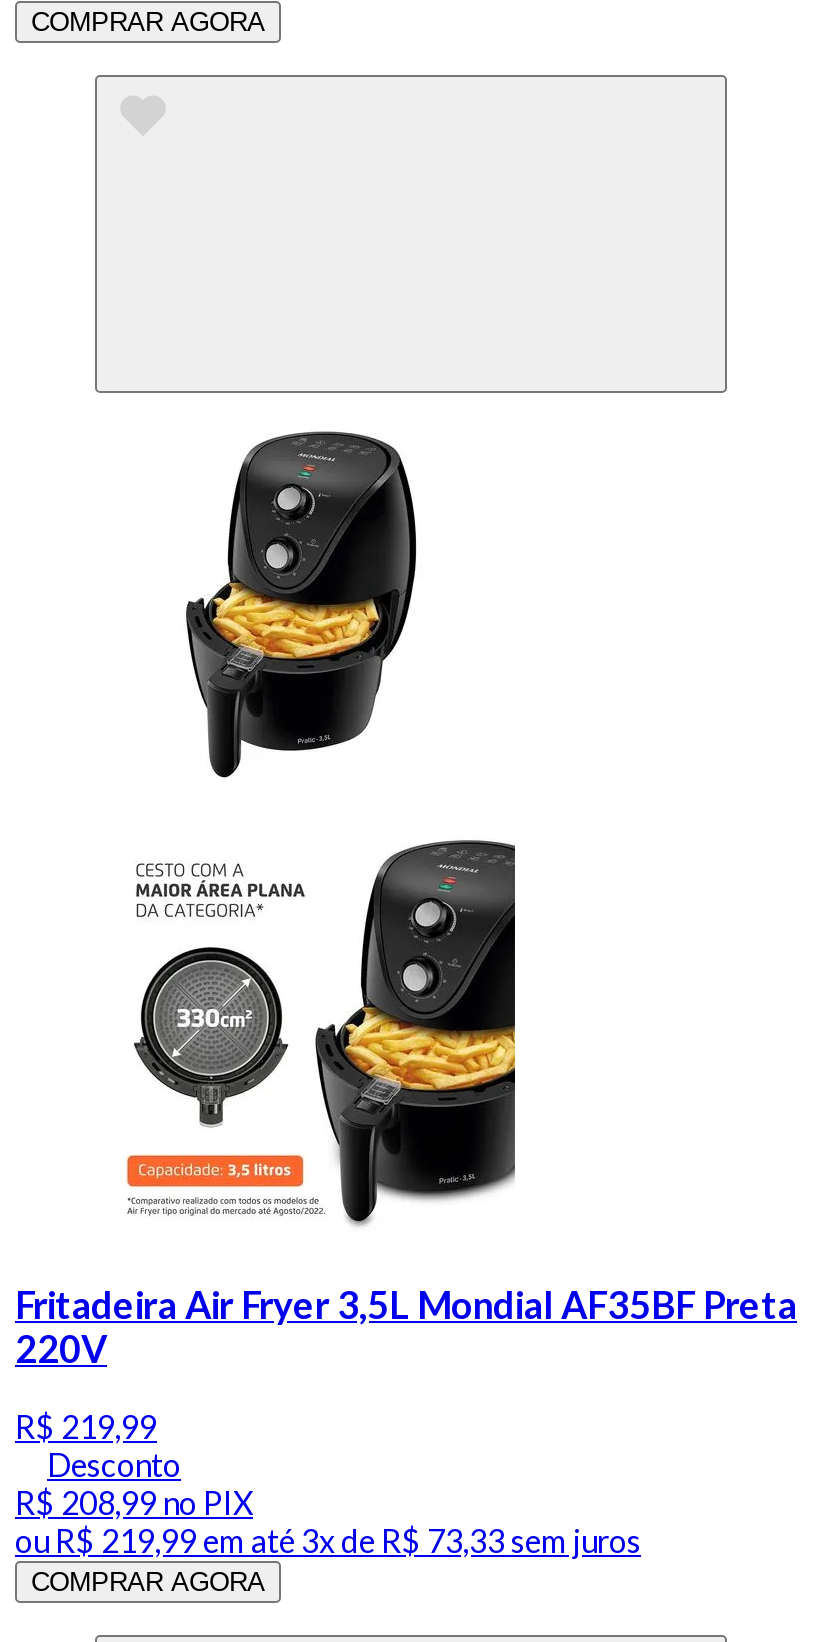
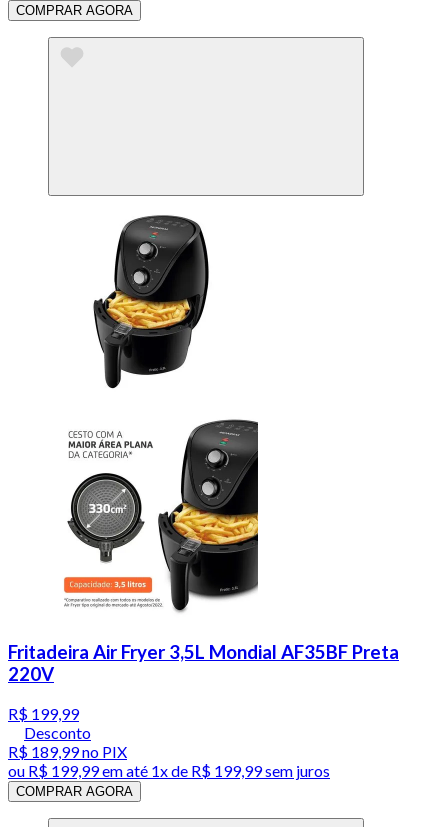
- R$ 219,99
+ R$ 199,99

- R$ 208,99 no PIX
+ R$ 189,99 no PIX

- ou R$ 219,99 em até 3x de R$ 73,33 sem juros
+ ou R$ 199,99 em até 1x de R$ 199,99 sem juros
